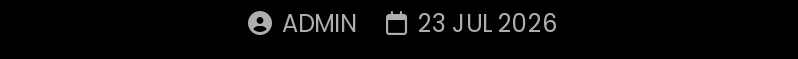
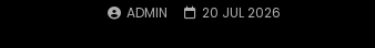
- ADMIN 23 JUL 2026
+ ADMIN 20 JUL 2026
